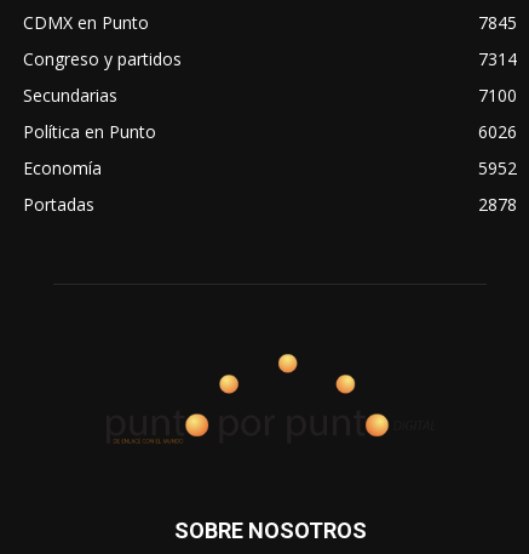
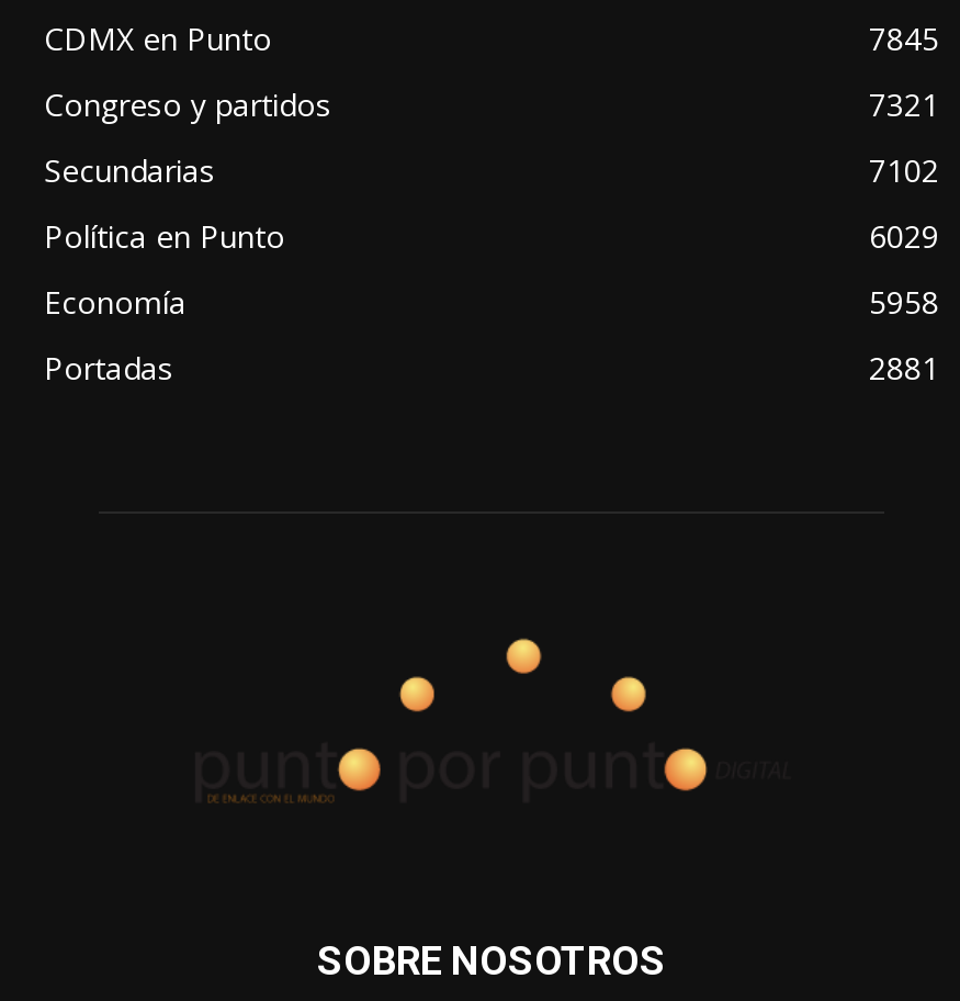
- 7314
+ 7321

- 7100
+ 7102

- 6026
+ 6029

- 5952
+ 5958

- 2878
+ 2881
